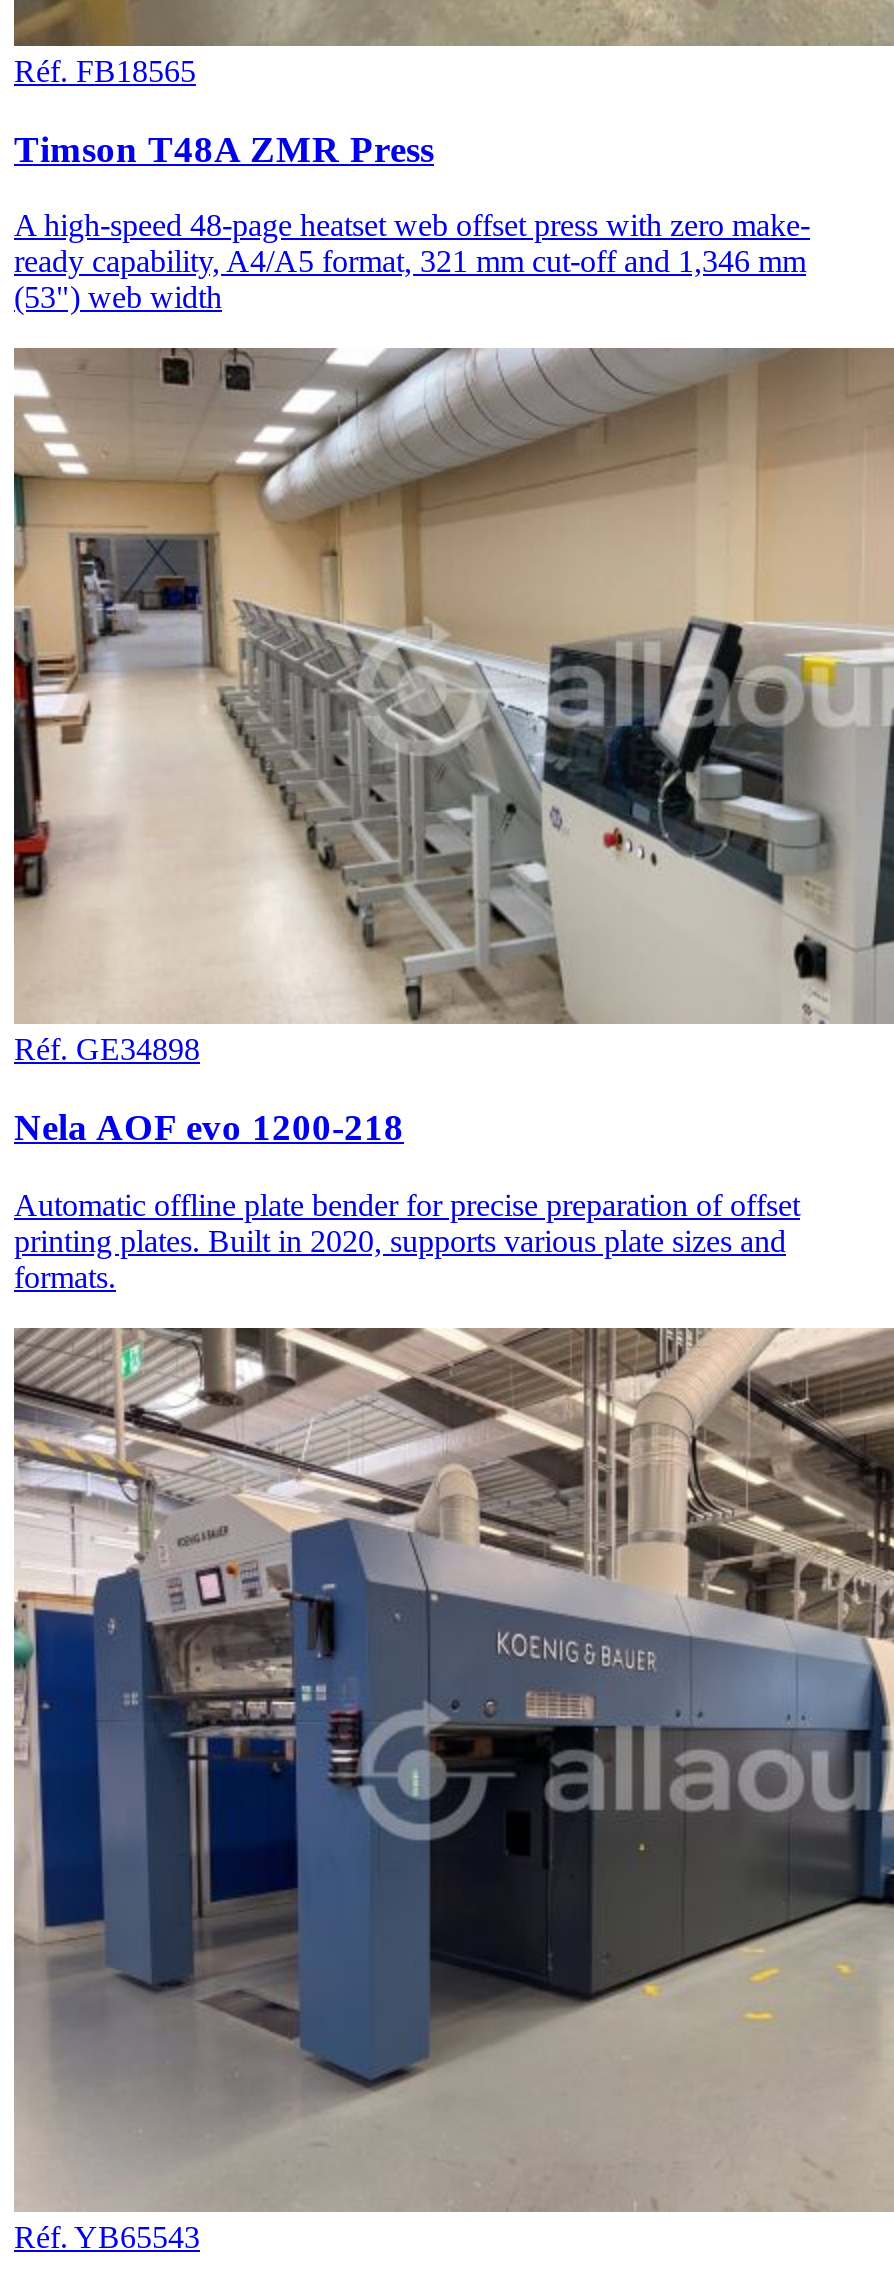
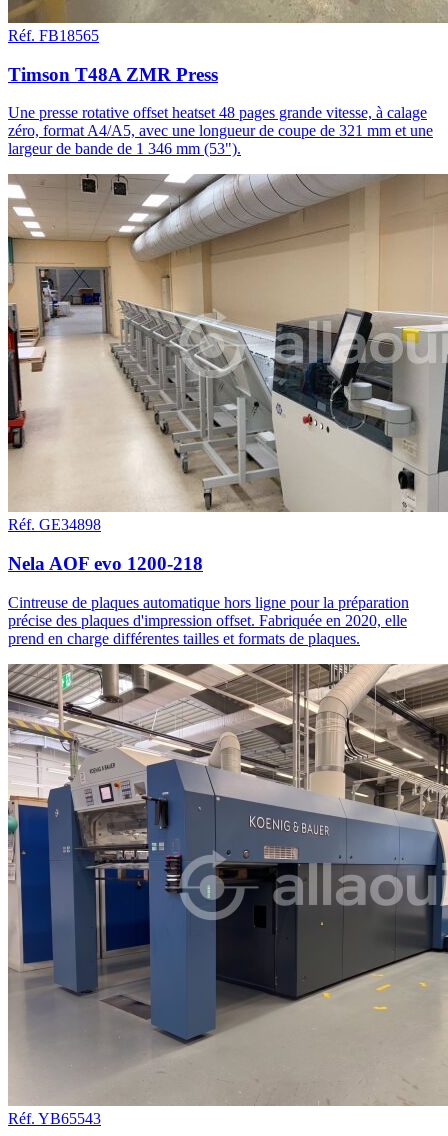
- A high-speed 48-page heatset web offset press with zero make-
- ready capability, A4/A5 format, 321 mm cut-off and 1,346 mm
- (53") web width
+ Une presse rotative offset heatset 48 pages grande vitesse, à calage
+ zéro, format A4/A5, avec une longueur de coupe de 321 mm et une
+ largeur de bande de 1 346 mm (53").

- Automatic offline plate bender for precise preparation of offset
- printing plates. Built in 2020, supports various plate sizes and
- formats.
+ Cintreuse de plaques automatique hors ligne pour la préparation
+ précise des plaques d'impression offset. Fabriquée en 2020, elle
+ prend en charge différentes tailles et formats de plaques.
